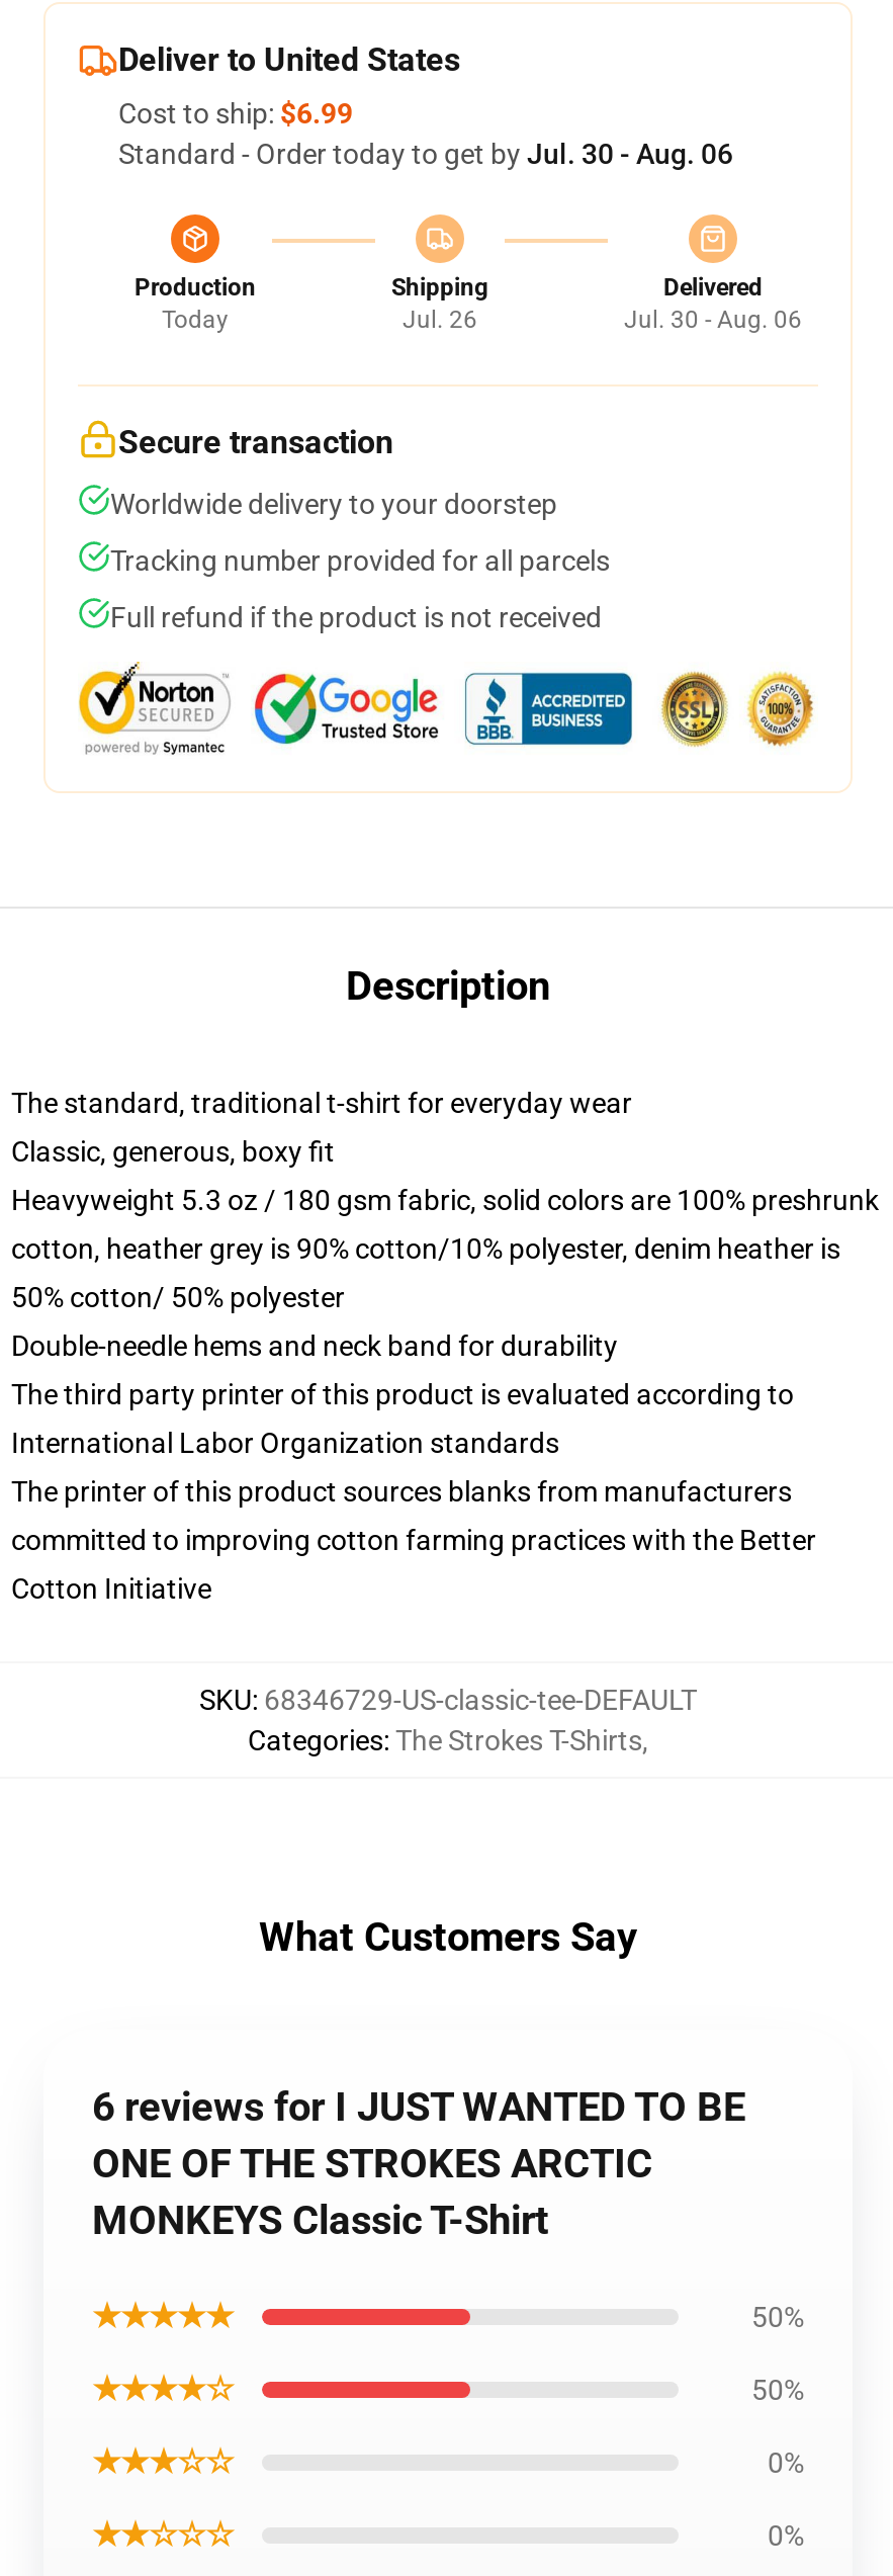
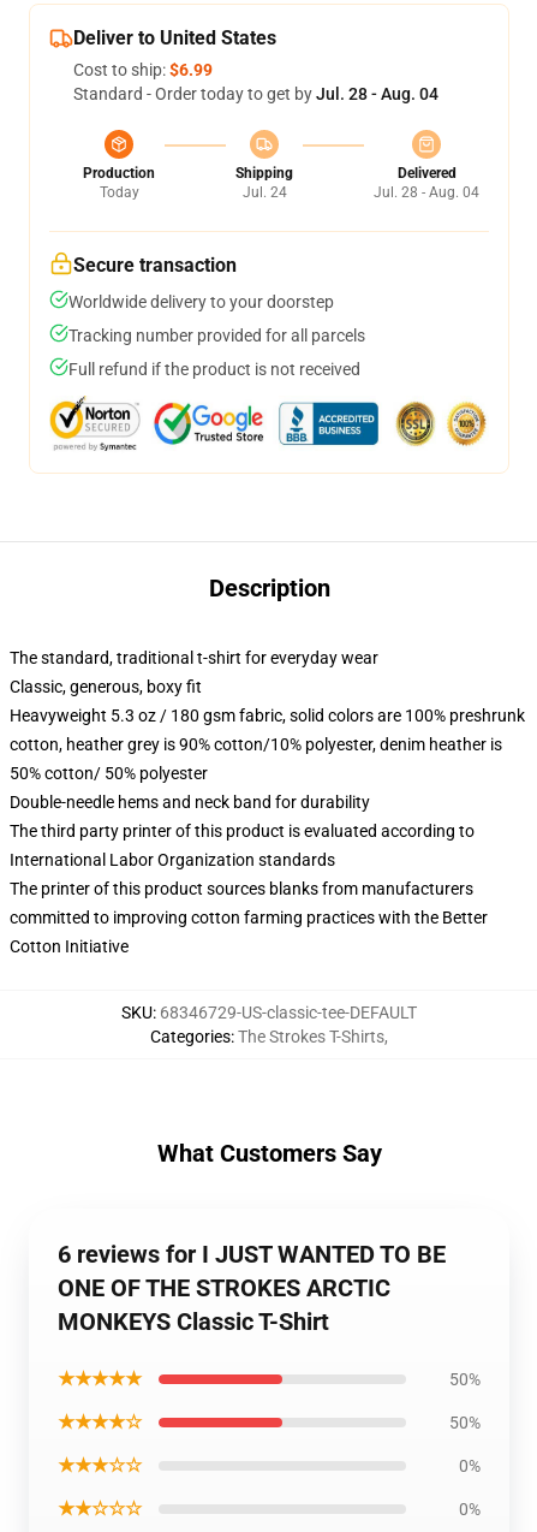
- Standard - Order today to get by Jul. 30 - Aug. 06
+ Standard - Order today to get by Jul. 28 - Aug. 04

- Jul. 26
+ Jul. 24

- Jul. 30 - Aug. 06
+ Jul. 28 - Aug. 04
